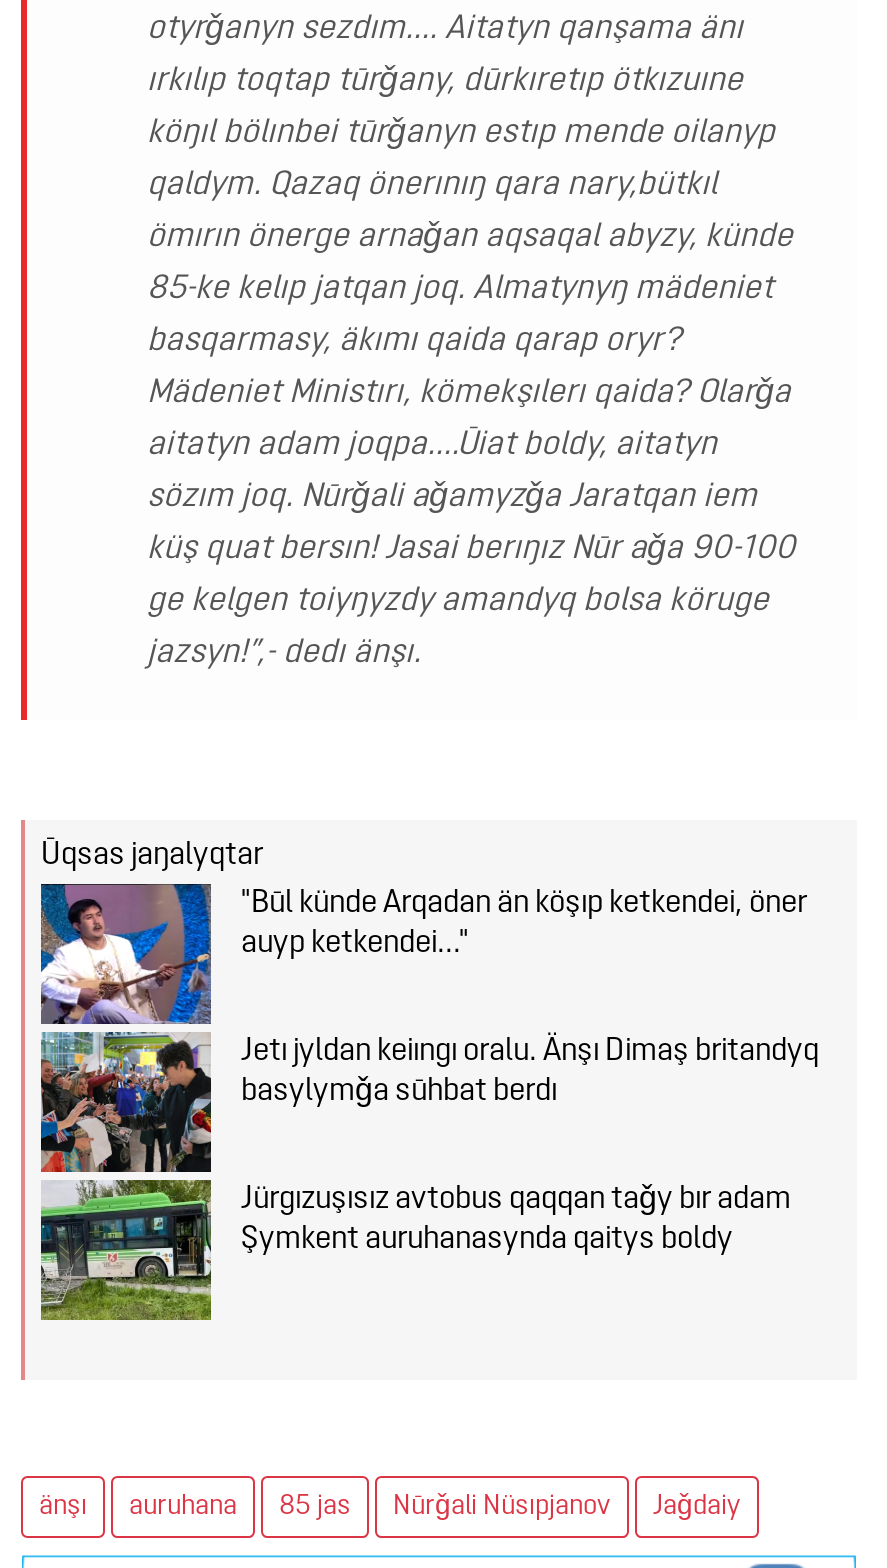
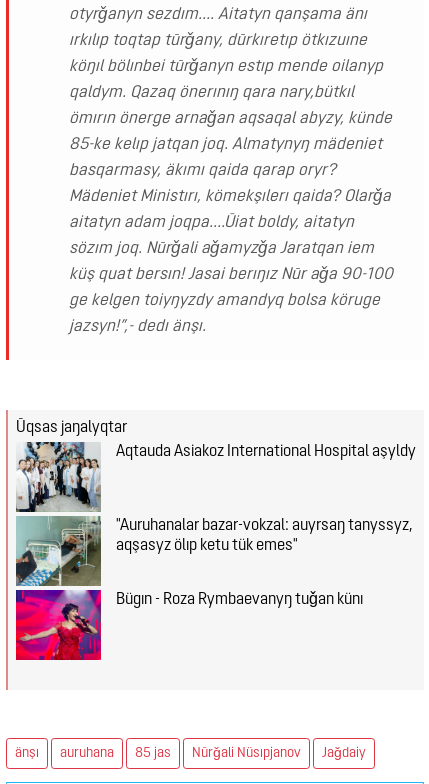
- [image]
- "Būl künde Arqadan än köşıp ketkendei, öner
- auyp ketkendei..."
+ [image]
+ Aqtauda Asiakoz International Hospital aşyldy

- Jetı jyldan keiıngı oralu. Änşı Dimaş britandyq
- basylymǧa sūhbat berdı
+ "Auruhanalar bazar-vokzal: auyrsaŋ tanyssyz,
+ aqşasyz ölıp ketu tük emes"

- Jürgızuşısız avtobus qaqqan taǧy bır adam
- Şymkent auruhanasynda qaitys boldy
+ Bügın - Roza Rymbaevanyŋ tuǧan künı
